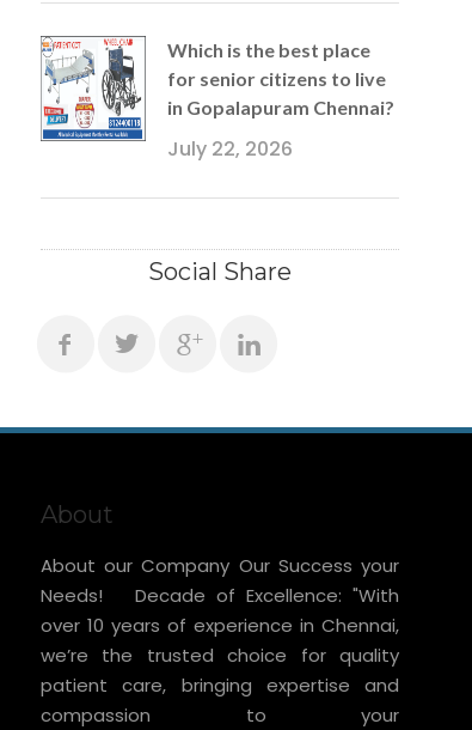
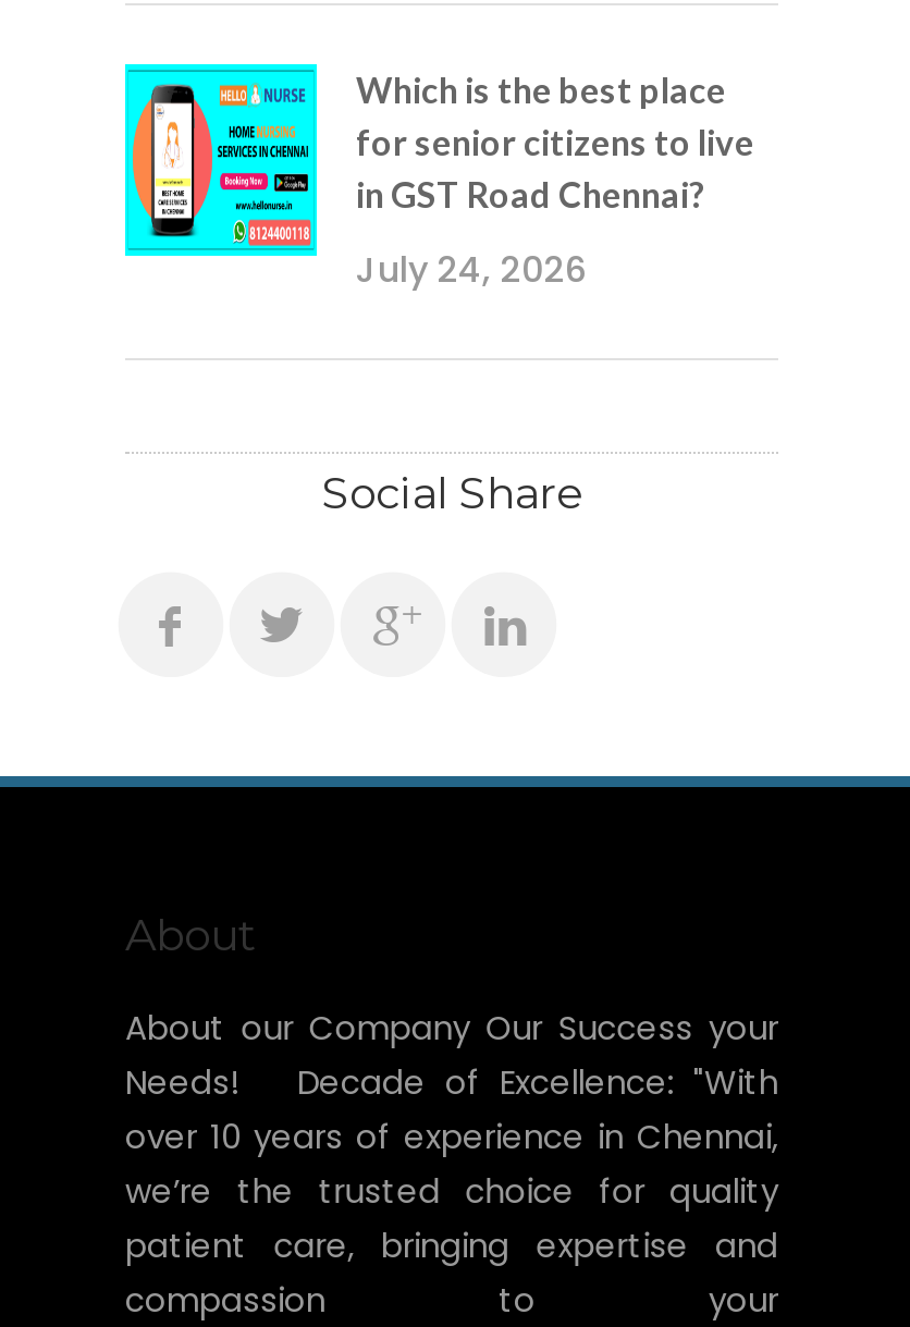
- [image]
- in Gopalapuram Chennai?
+ [image]
+ in GST Road Chennai?

- July 22, 2026
+ July 24, 2026
